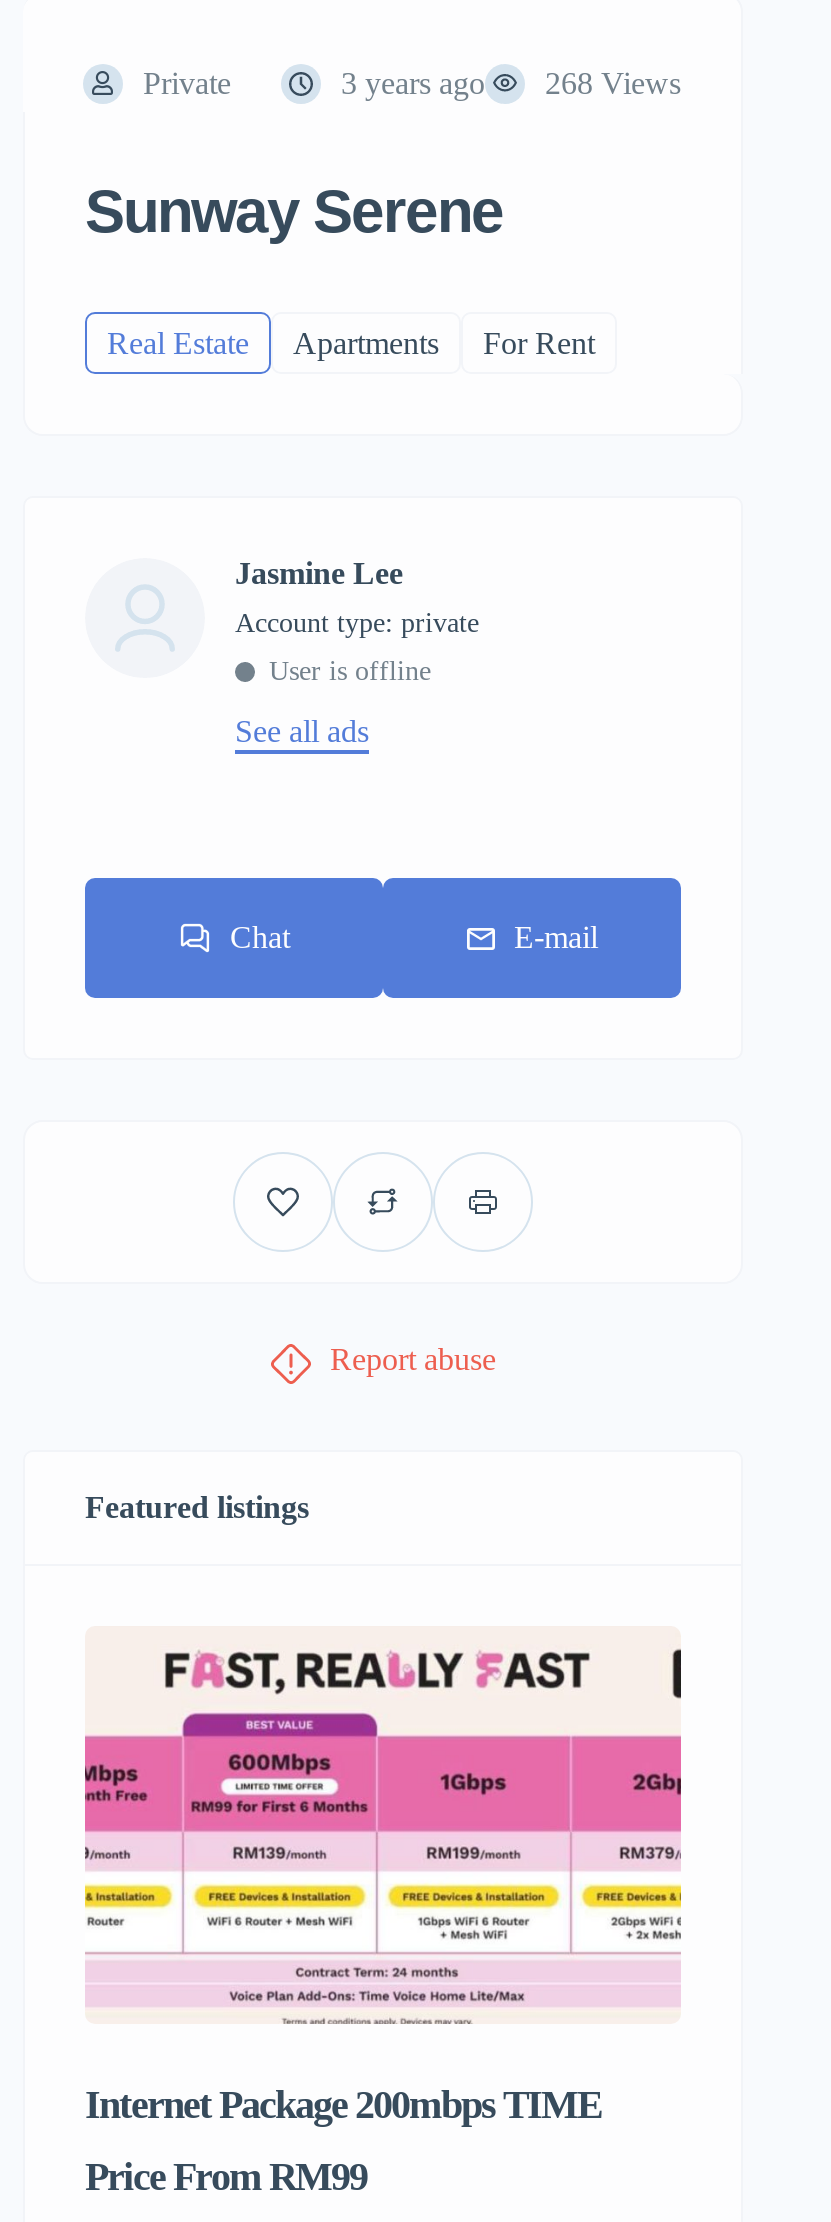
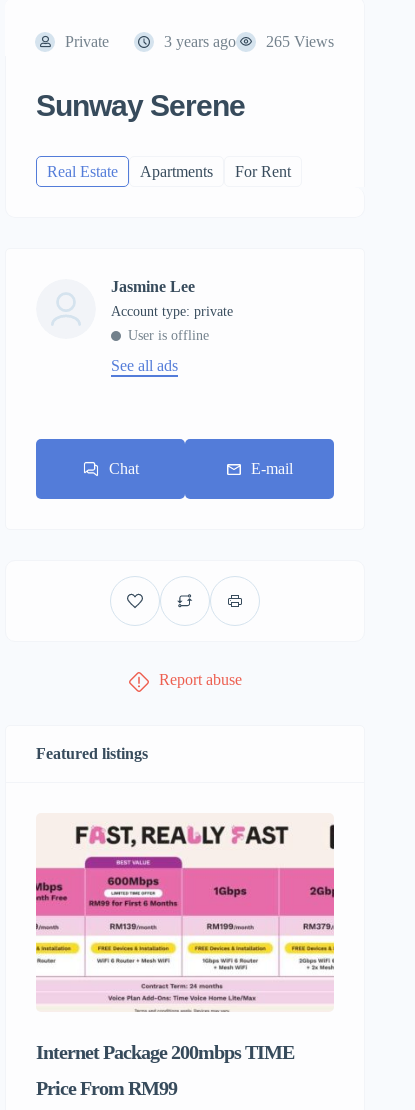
- 3 years ago 268 Views
+ 3 years ago 265 Views
